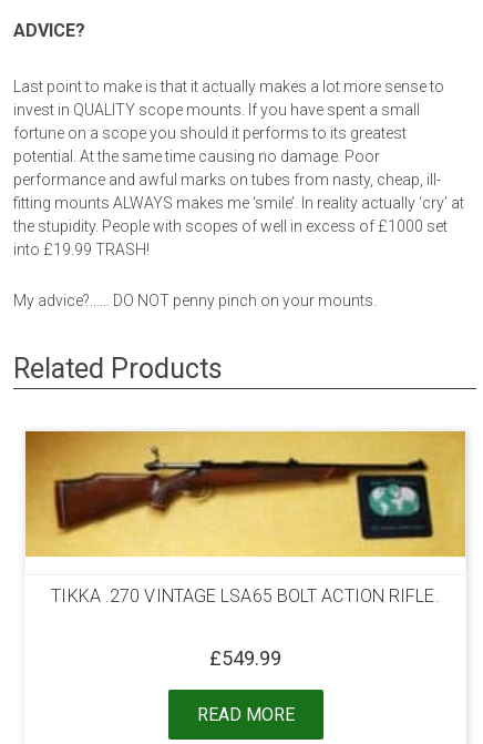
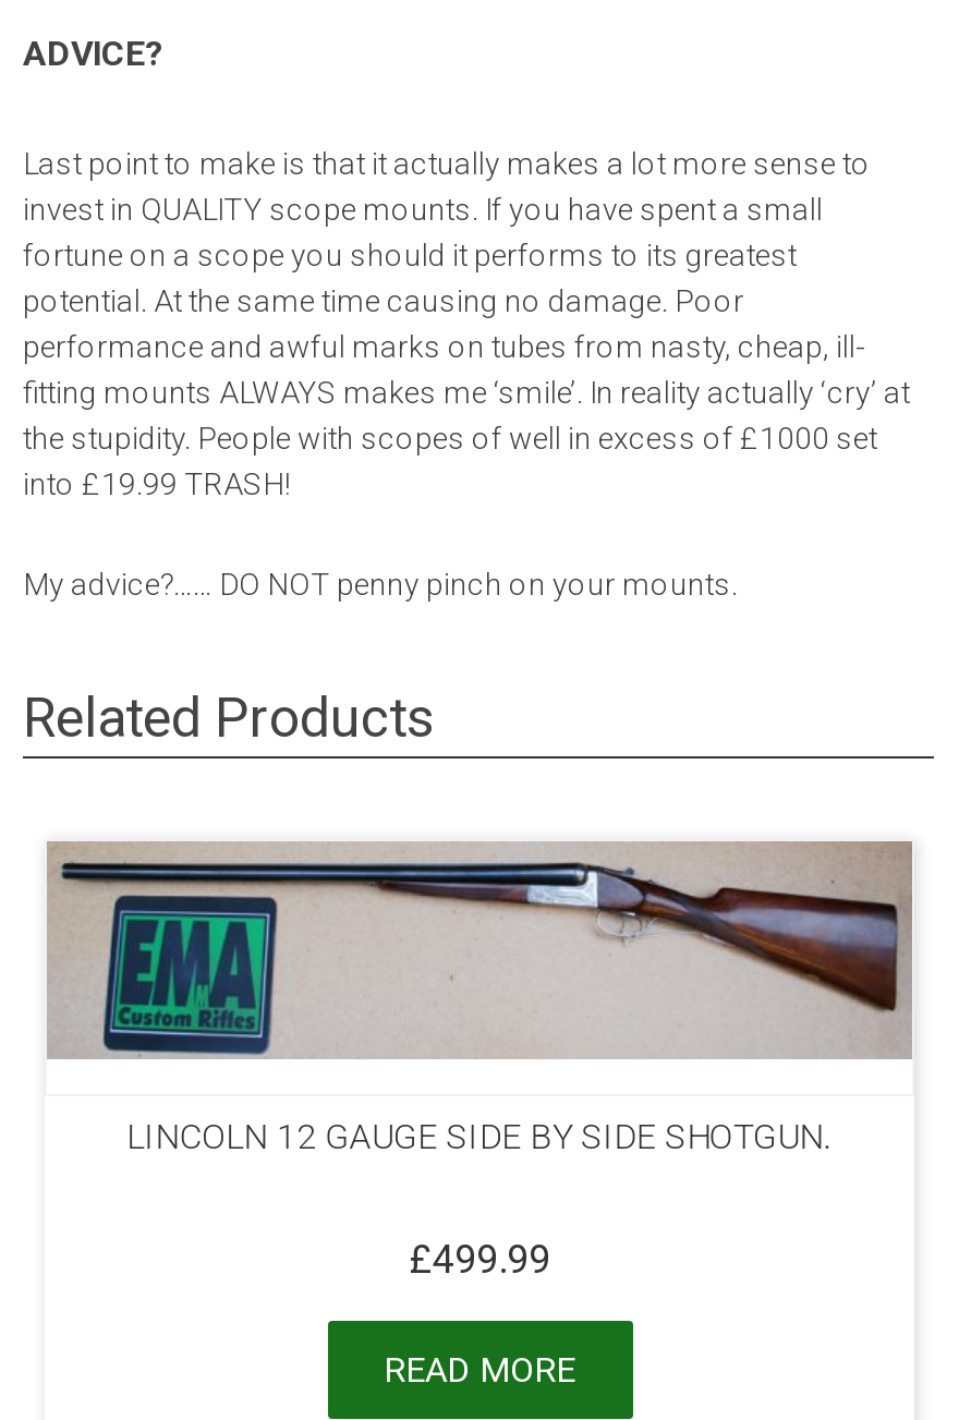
- [image]
- TIKKA .270 VINTAGE LSA65 BOLT ACTION RIFLE.
+ [image]
+ LINCOLN 12 GAUGE SIDE BY SIDE SHOTGUN.

- £549.99
+ £499.99
